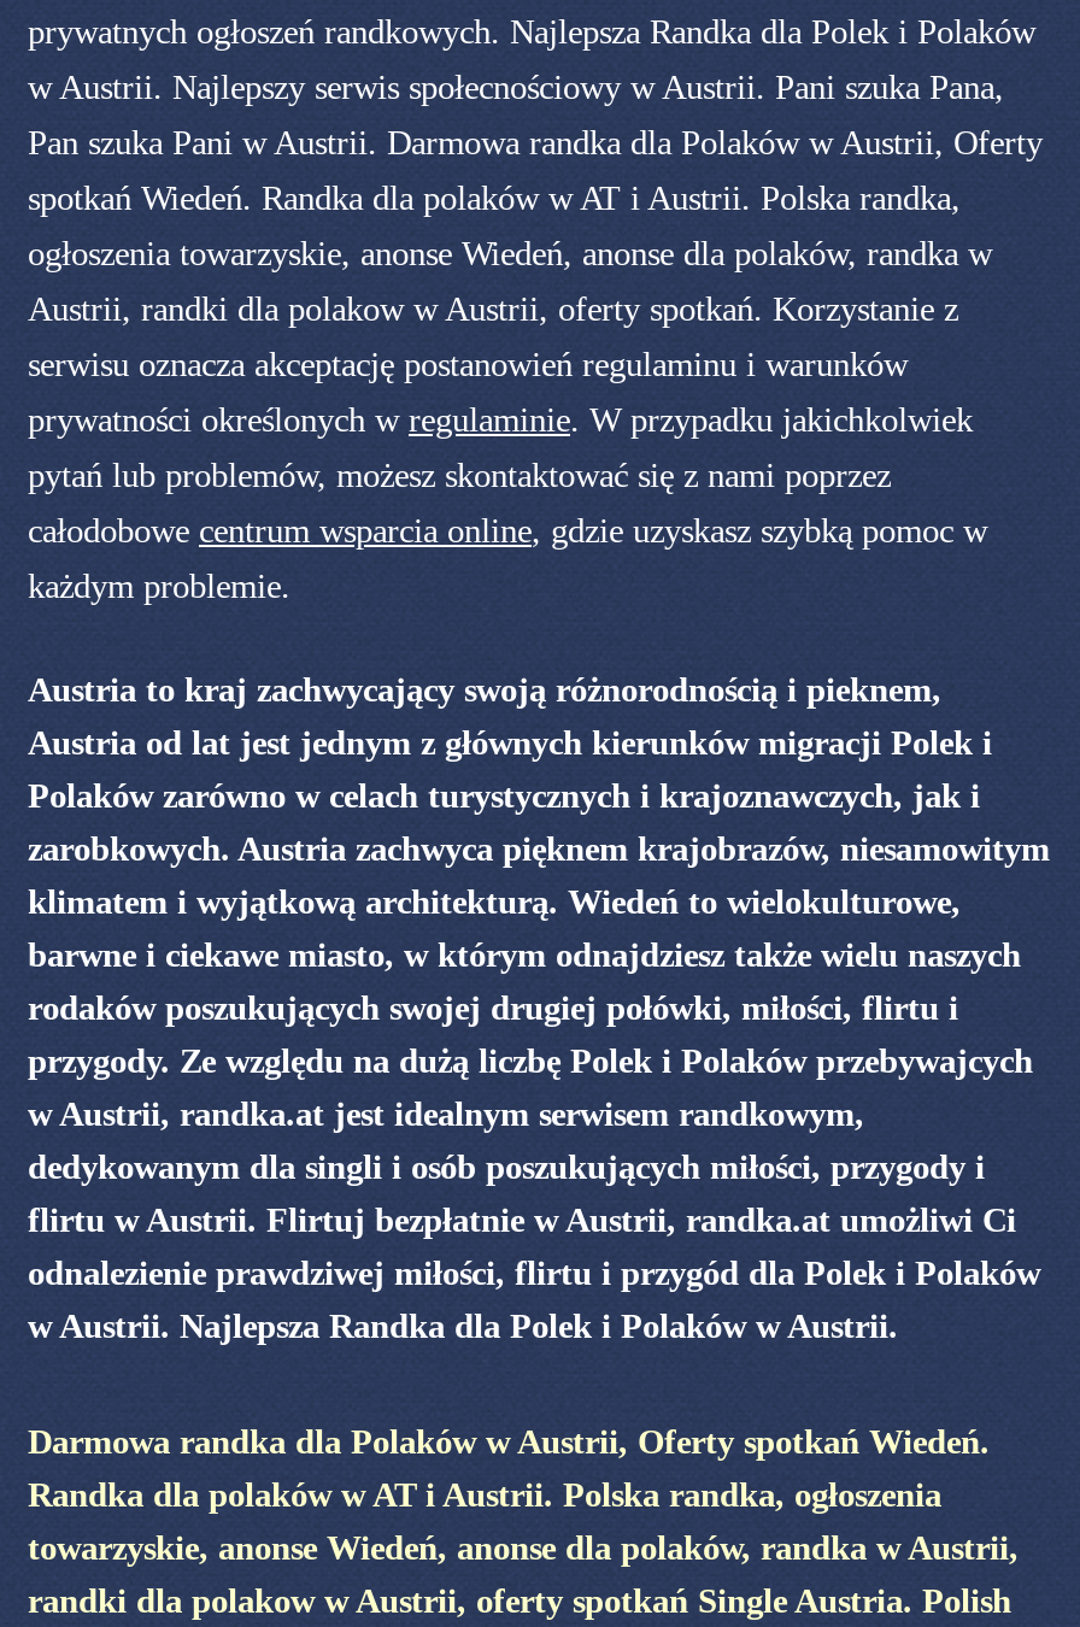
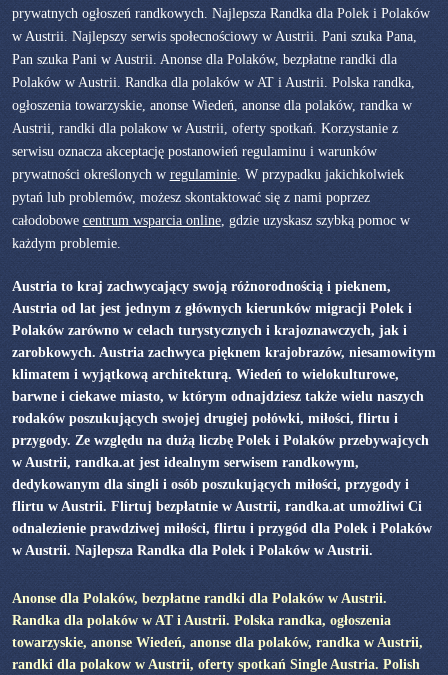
- Pan szuka Pani w Austrii. Darmowa randka dla Polaków w Austrii, Oferty
- spotkań Wiedeń. Randka dla polaków w AT i Austrii. Polska randka,
+ Pan szuka Pani w Austrii. Anonse dla Polaków, bezpłatne randki dla
+ Polaków w Austrii. Randka dla polaków w AT i Austrii. Polska randka,

- Darmowa randka dla Polaków w Austrii, Oferty spotkań Wiedeń.
+ Anonse dla Polaków, bezpłatne randki dla Polaków w Austrii.
